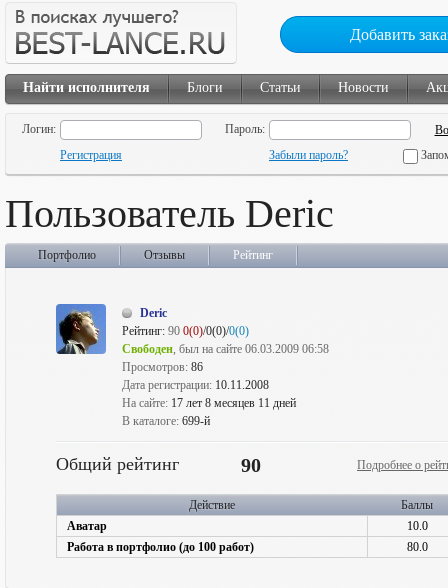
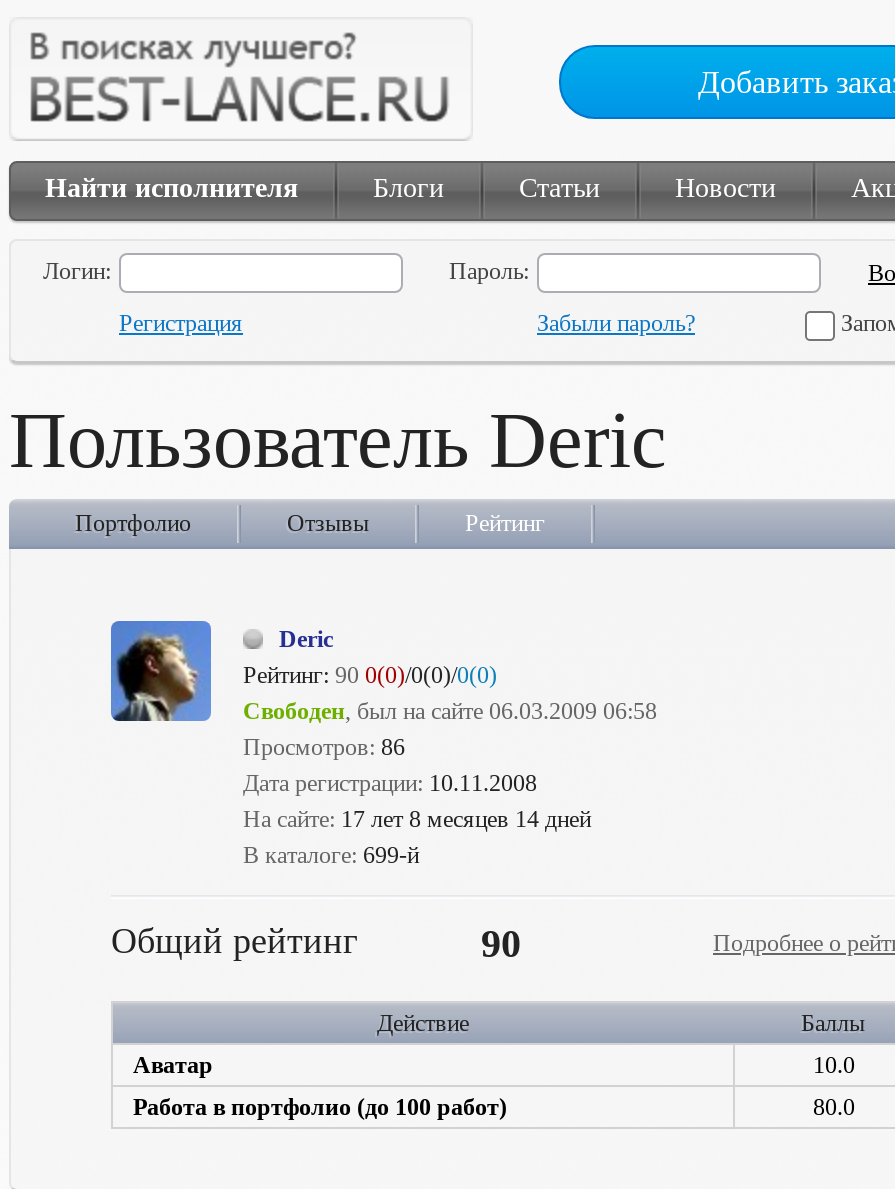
- На сайте: 17 лет 8 месяцев 11 дней
+ На сайте: 17 лет 8 месяцев 14 дней
